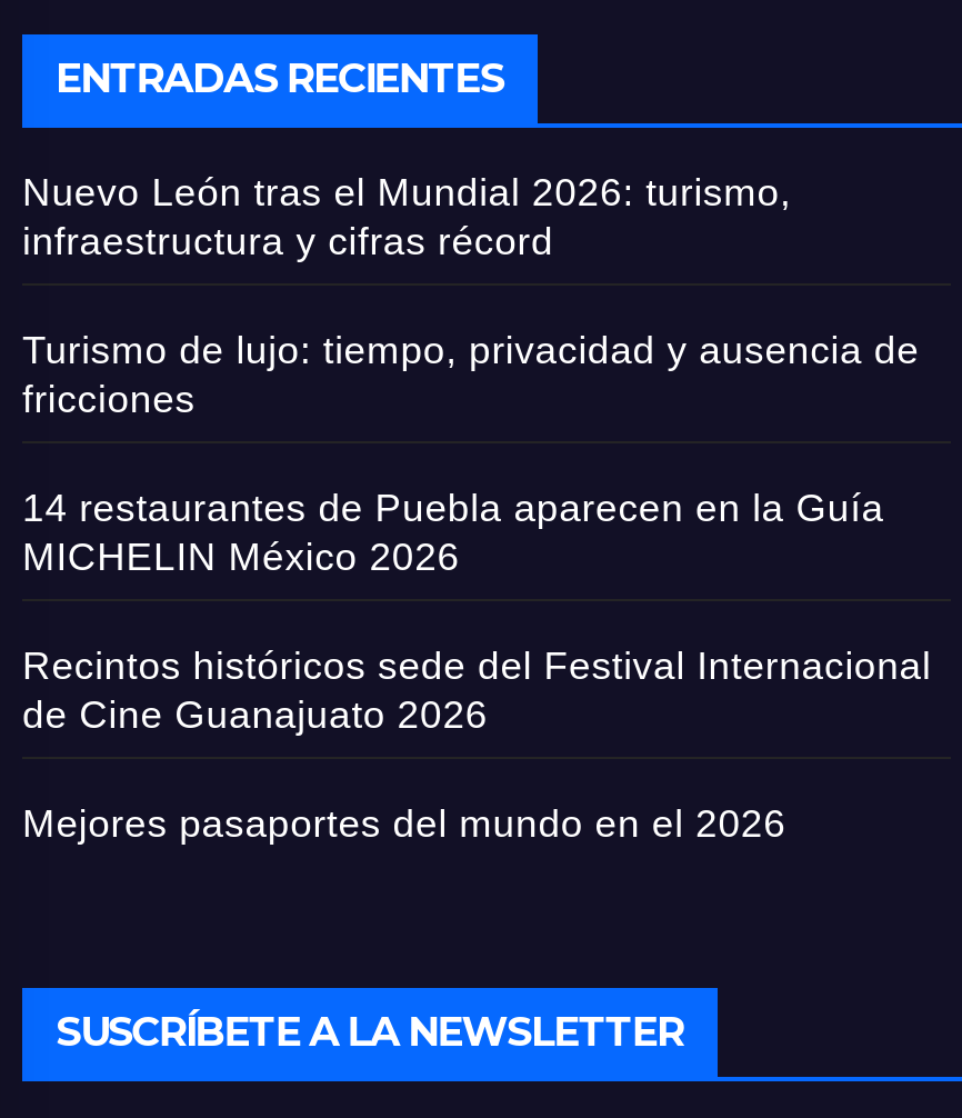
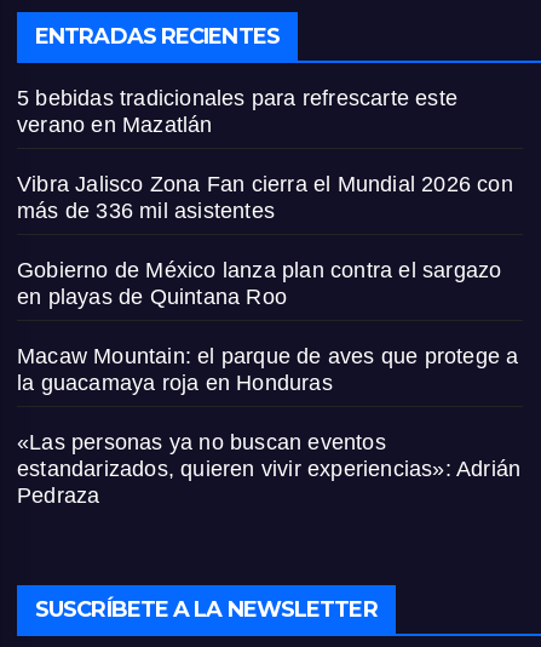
- Nuevo León tras el Mundial 2026: turismo,
- infraestructura y cifras récord
+ 5 bebidas tradicionales para refrescarte este
+ verano en Mazatlán

- Turismo de lujo: tiempo, privacidad y ausencia de
- fricciones
+ Vibra Jalisco Zona Fan cierra el Mundial 2026 con
+ más de 336 mil asistentes

- 14 restaurantes de Puebla aparecen en la Guía
- MICHELIN México 2026
+ Gobierno de México lanza plan contra el sargazo
+ en playas de Quintana Roo

- Recintos históricos sede del Festival Internacional
- de Cine Guanajuato 2026
+ Macaw Mountain: el parque de aves que protege a
+ la guacamaya roja en Honduras

- Mejores pasaportes del mundo en el 2026
+ «Las personas ya no buscan eventos
+ estandarizados, quieren vivir experiencias»: Adrián
+ Pedraza
